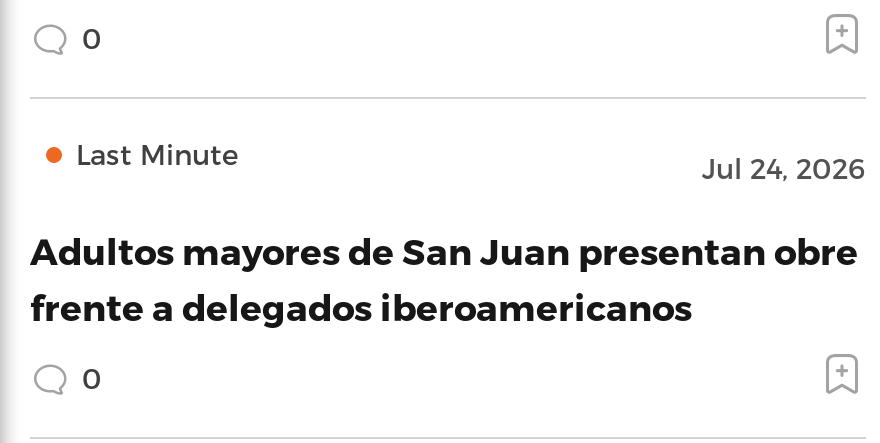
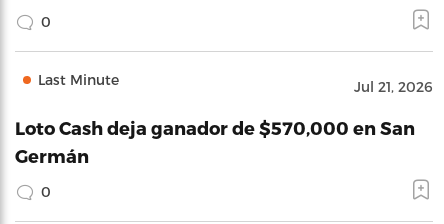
- Jul 24, 2026
+ Jul 21, 2026

- Adultos mayores de San Juan presentan obre
- frente a delegados iberoamericanos
+ Loto Cash deja ganador de $570,000 en San
+ Germán
